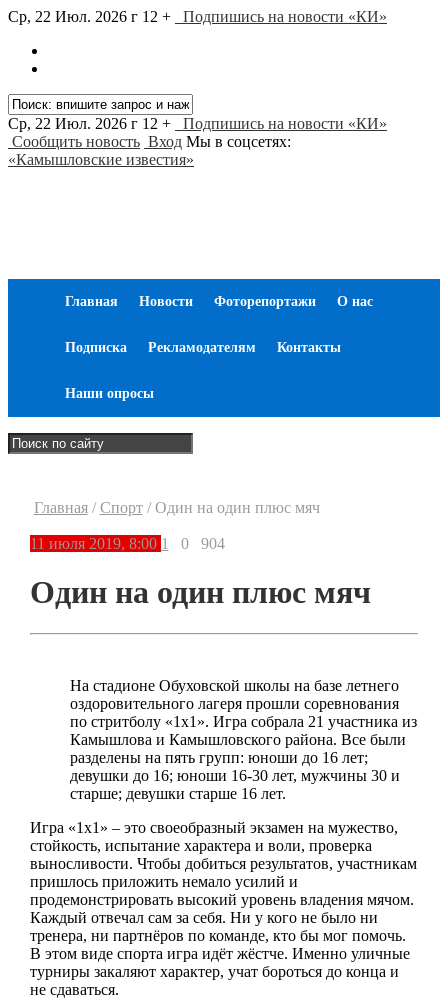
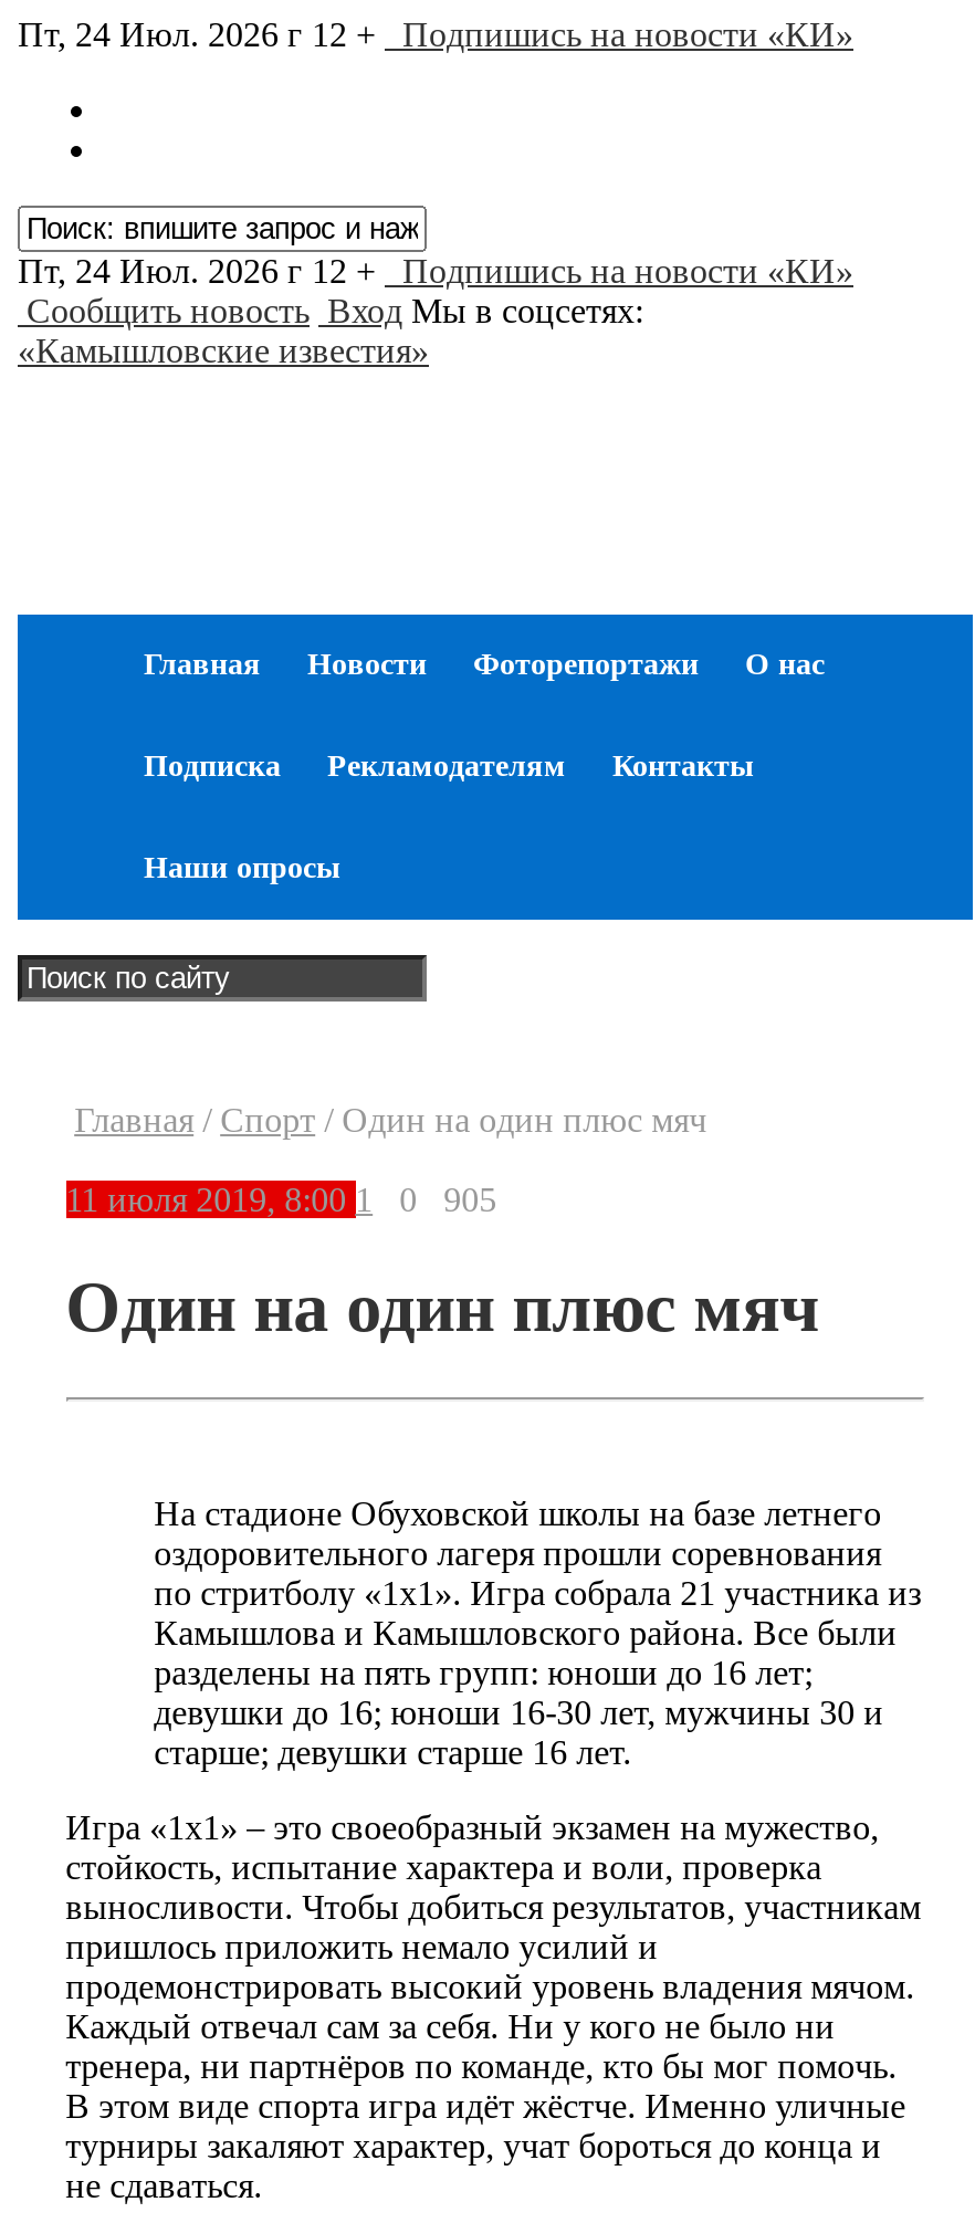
- Ср, 22 Июл. 2026 г 12 + Подпишись на новости «КИ»
+ Пт, 24 Июл. 2026 г 12 + Подпишись на новости «КИ»

- Ср, 22 Июл. 2026 г 12 + Подпишись на новости «КИ»
+ Пт, 24 Июл. 2026 г 12 + Подпишись на новости «КИ»

- 0 904
+ 0 905
